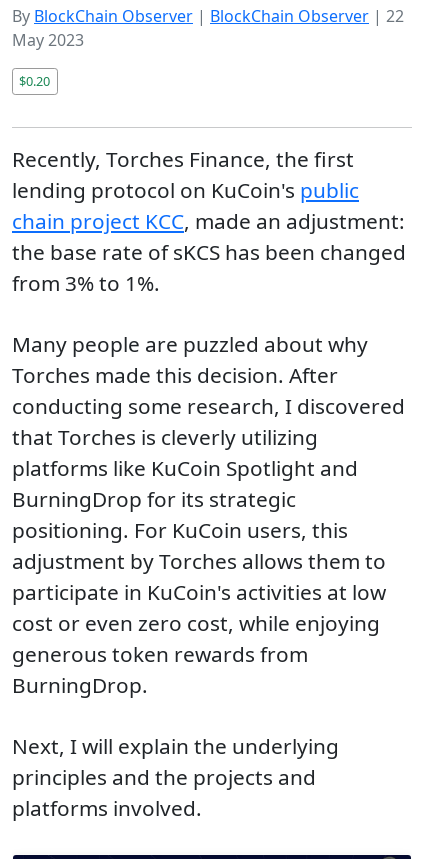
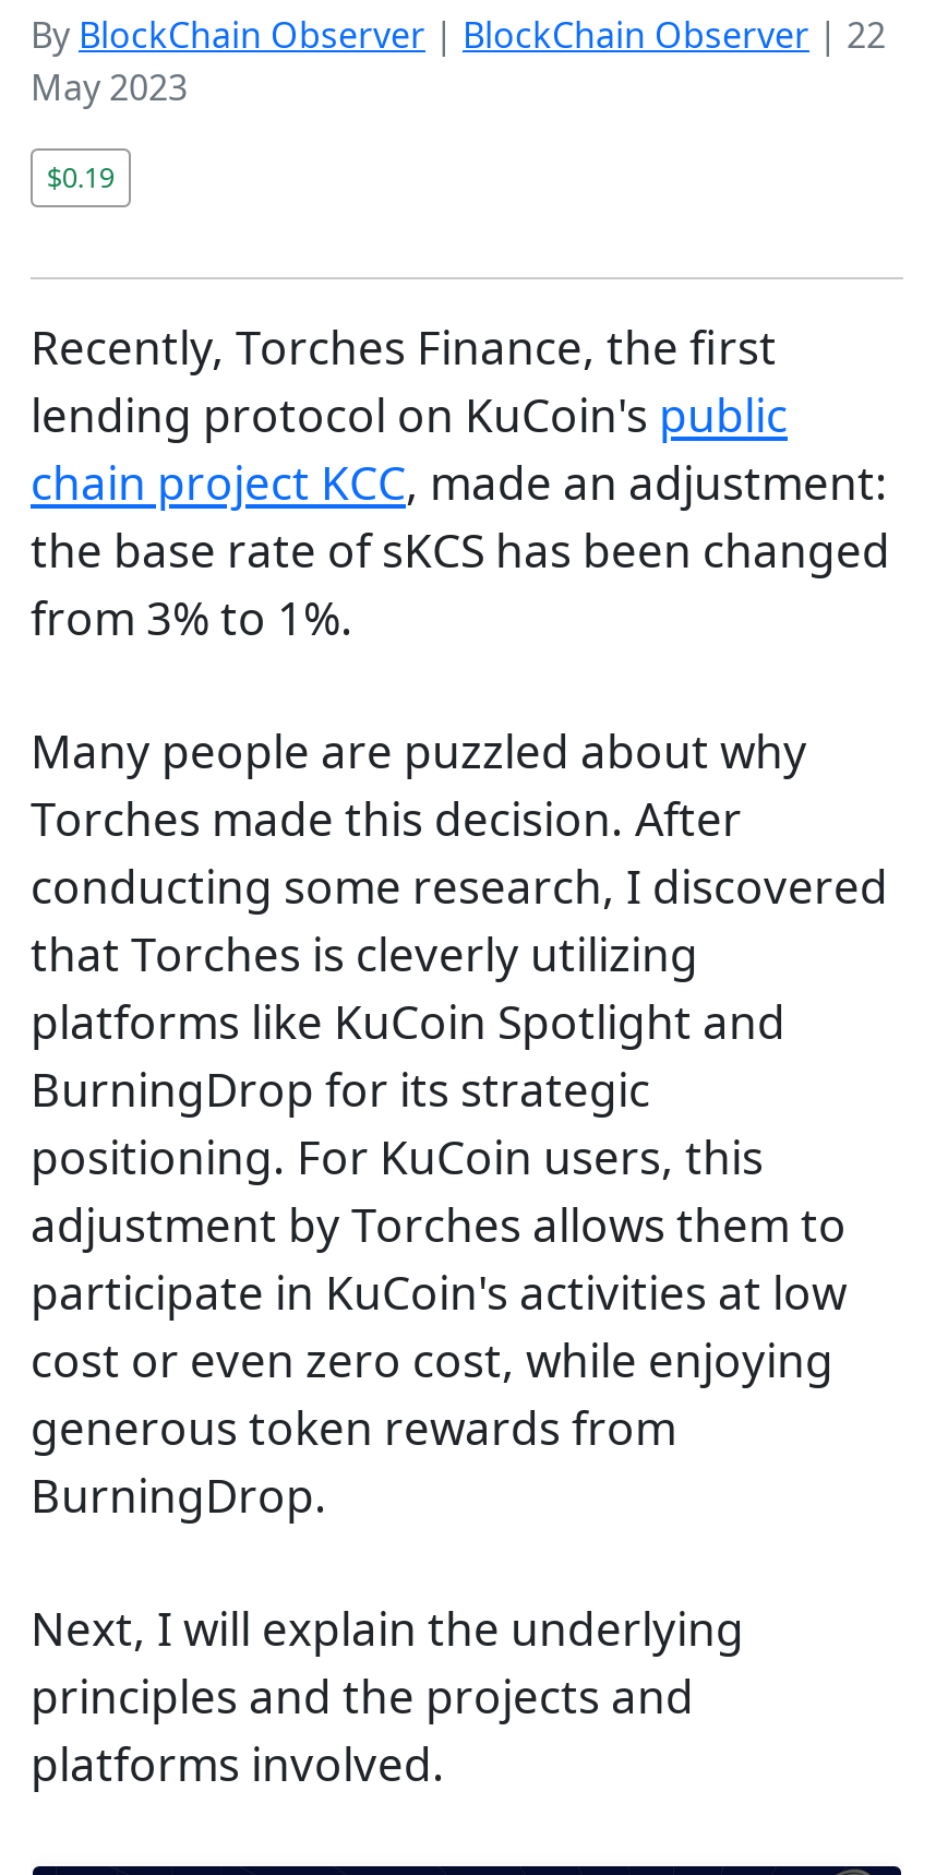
- $0.20
+ $0.19
